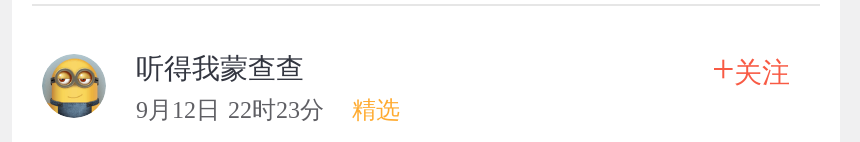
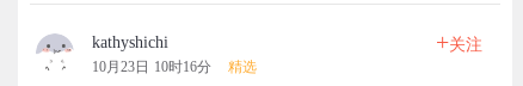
- [image]
- 听得我蒙查查
- 9月12日 22时23分
+ [image]
+ kathyshichi
+ 10月23日 10时16分
